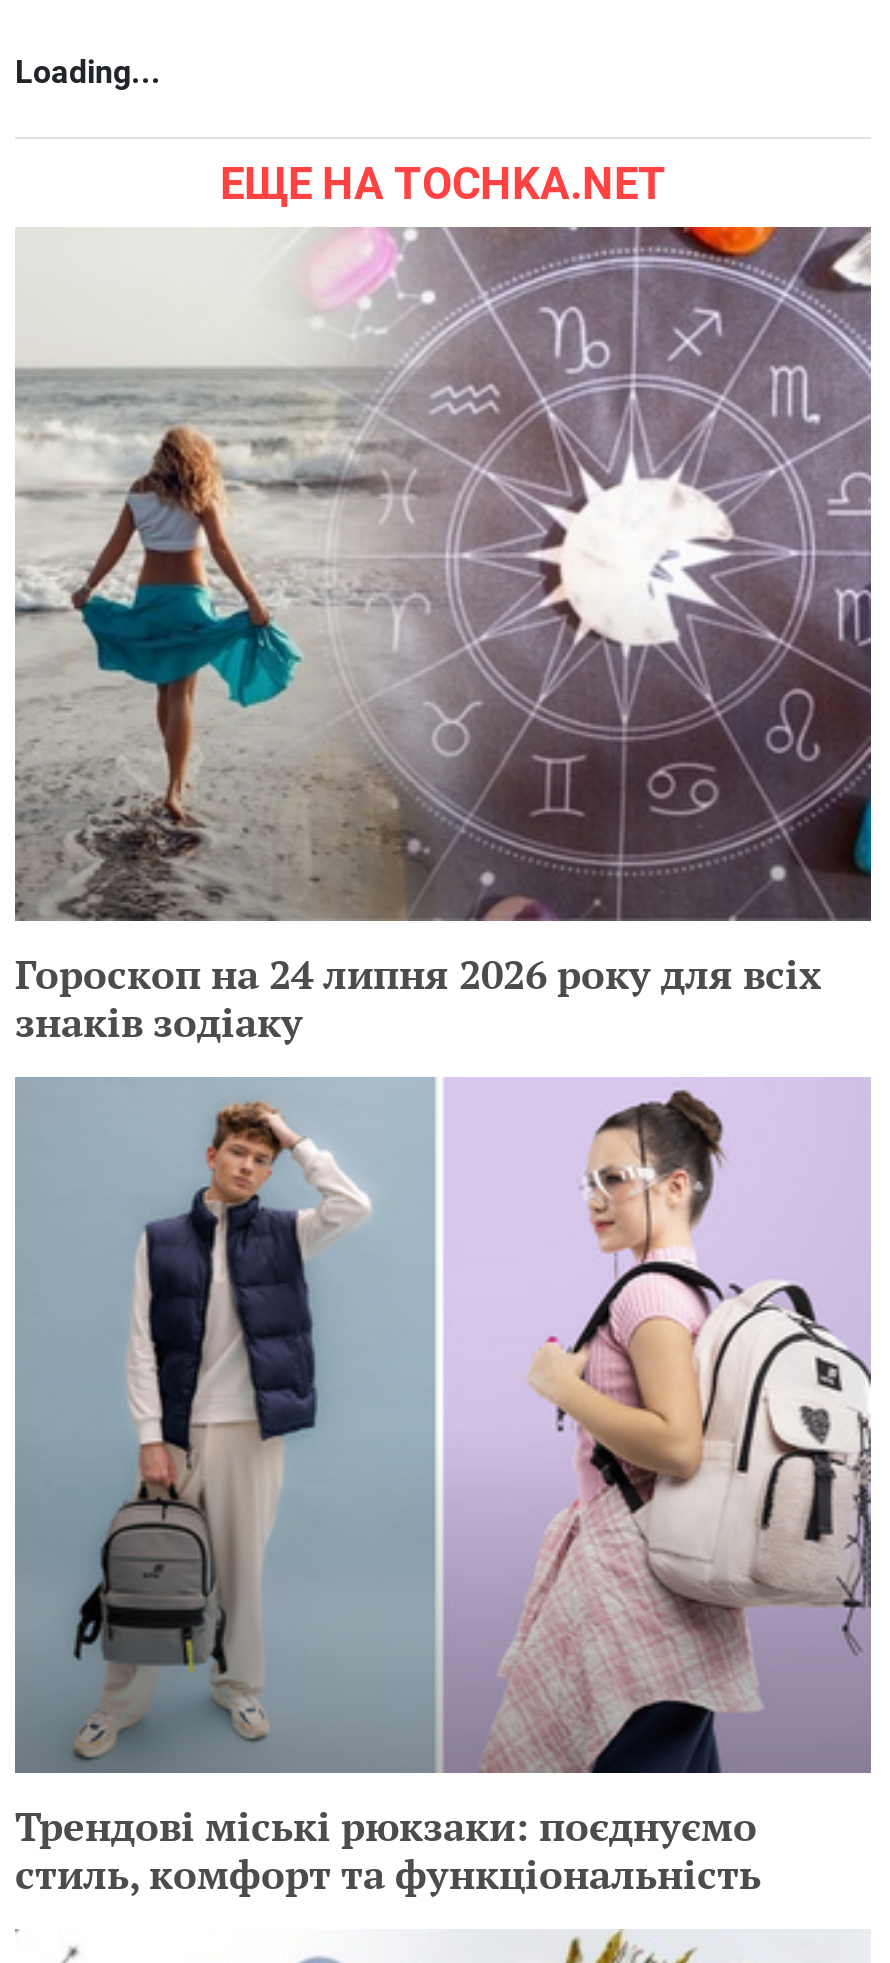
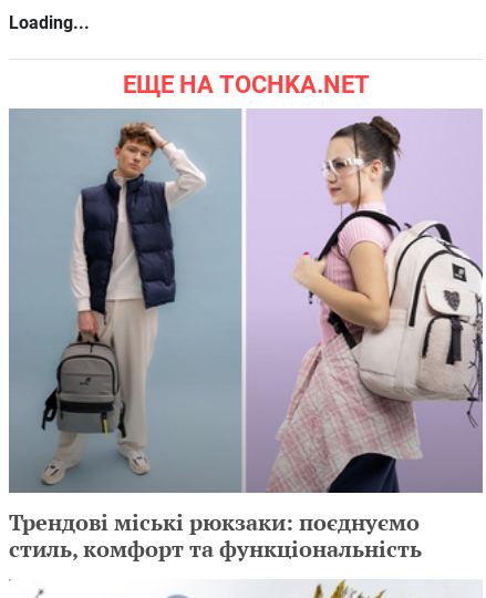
- [image]
- Гороскоп на 24 липня 2026 року для всіх
- знаків зодіаку
